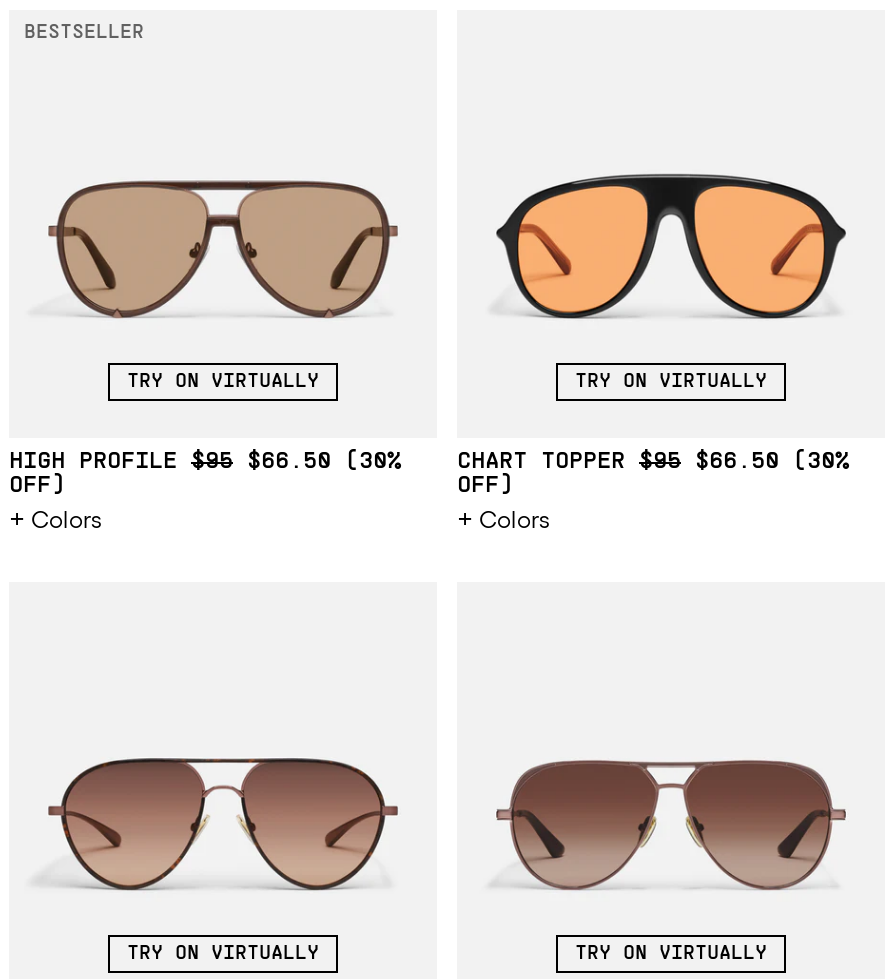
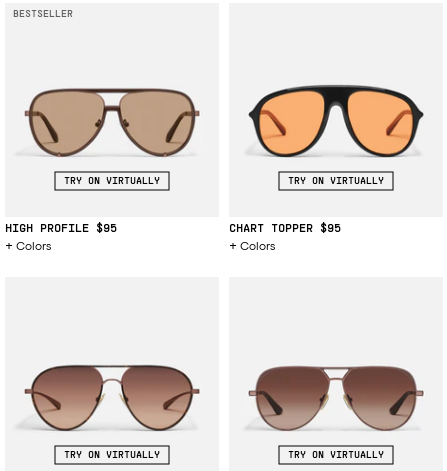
- HIGH PROFILE $95 $66.50 (30%
- OFF)
+ HIGH PROFILE $95

- CHART TOPPER $95 $66.50 (30%
- OFF)
+ CHART TOPPER $95
